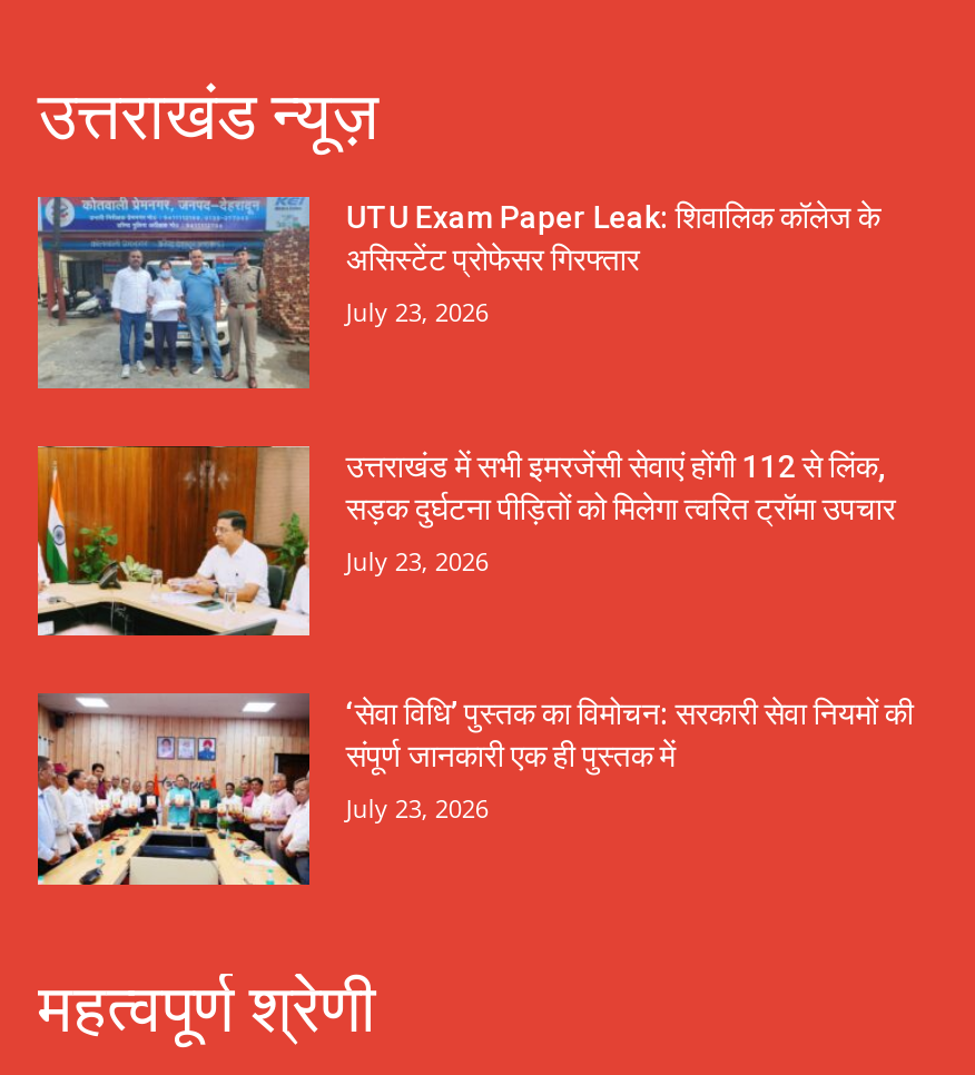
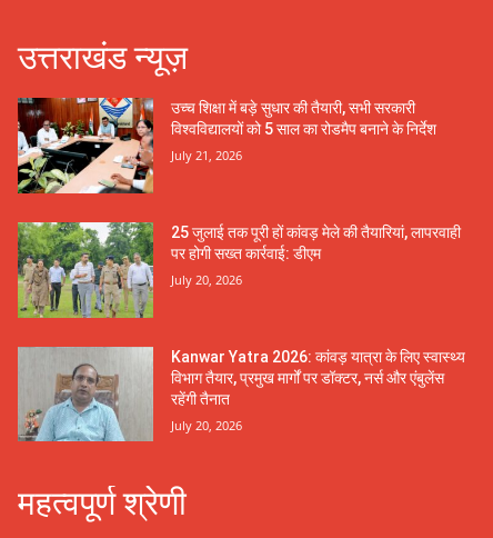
- [image]
- UTU Exam Paper Leak: शिवालिक कॉलेज के
- असिस्टेंट प्रोफेसर गिरफ्तार
+ [image]
+ उच्च शिक्षा में बड़े सुधार की तैयारी, सभी सरकारी
+ विश्वविद्यालयों को 5 साल का रोडमैप बनाने के निर्देश

- July 23, 2026
+ July 21, 2026

- [image]
- उत्तराखंड में सभी इमरजेंसी सेवाएं होंगी 112 से लिंक,
- सड़क दुर्घटना पीड़ितों को मिलेगा त्वरित ट्रॉमा उपचार
+ [image]
+ 25 जुलाई तक पूरी हों कांवड़ मेले की तैयारियां, लापरवाही
+ पर होगी सख्त कार्रवाई: डीएम

- July 23, 2026
+ July 20, 2026

- [image]
- ‘सेवा विधि’ पुस्तक का विमोचन: सरकारी सेवा नियमों की
- संपूर्ण जानकारी एक ही पुस्तक में
+ [image]
+ Kanwar Yatra 2026: कांवड़ यात्रा के लिए स्वास्थ्य
+ विभाग तैयार, प्रमुख मार्गों पर डॉक्टर, नर्स और एंबुलेंस
+ रहेंगी तैनात

- July 23, 2026
+ July 20, 2026
